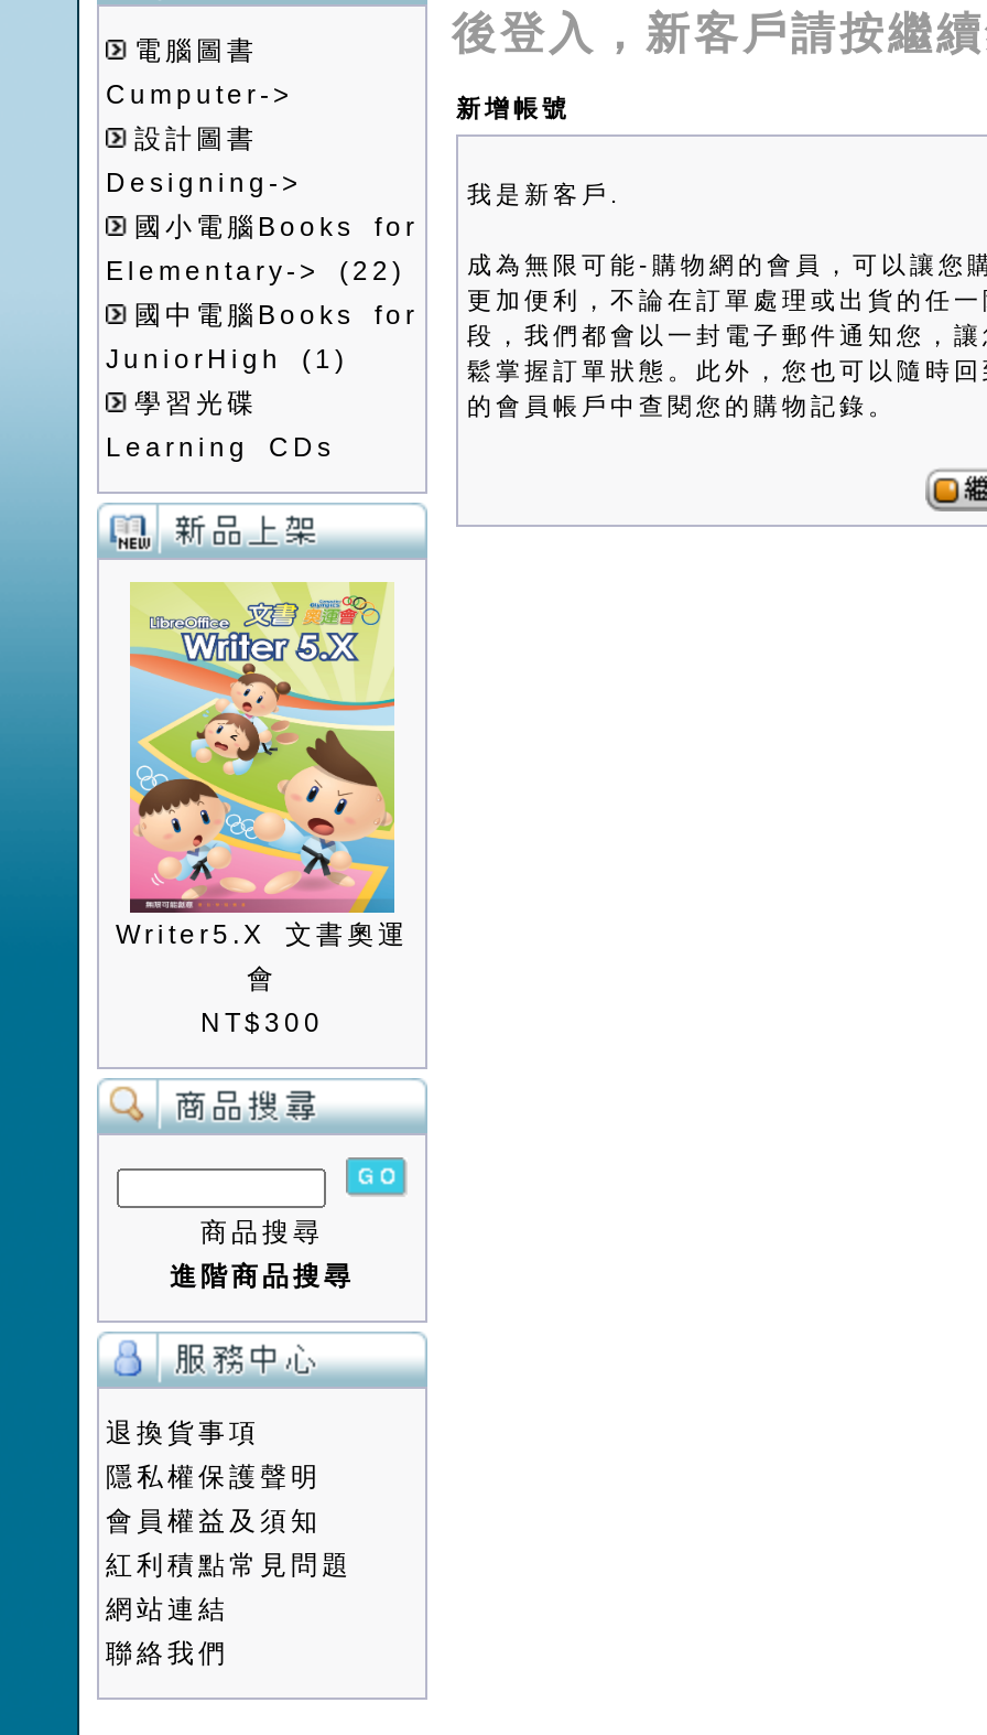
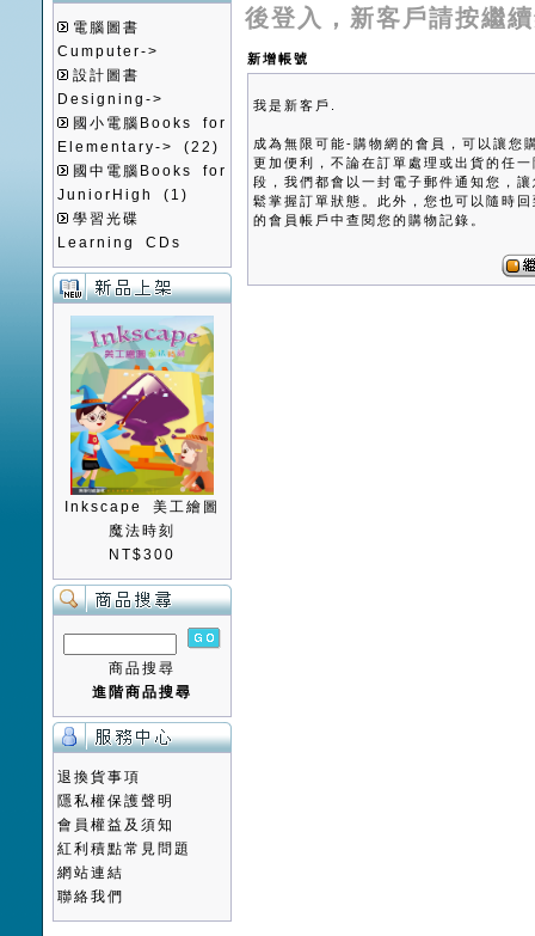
- [image]
- Writer5.X 文書奧運
- 會
+ [image]
+ Inkscape 美工繪圖
+ 魔法時刻
